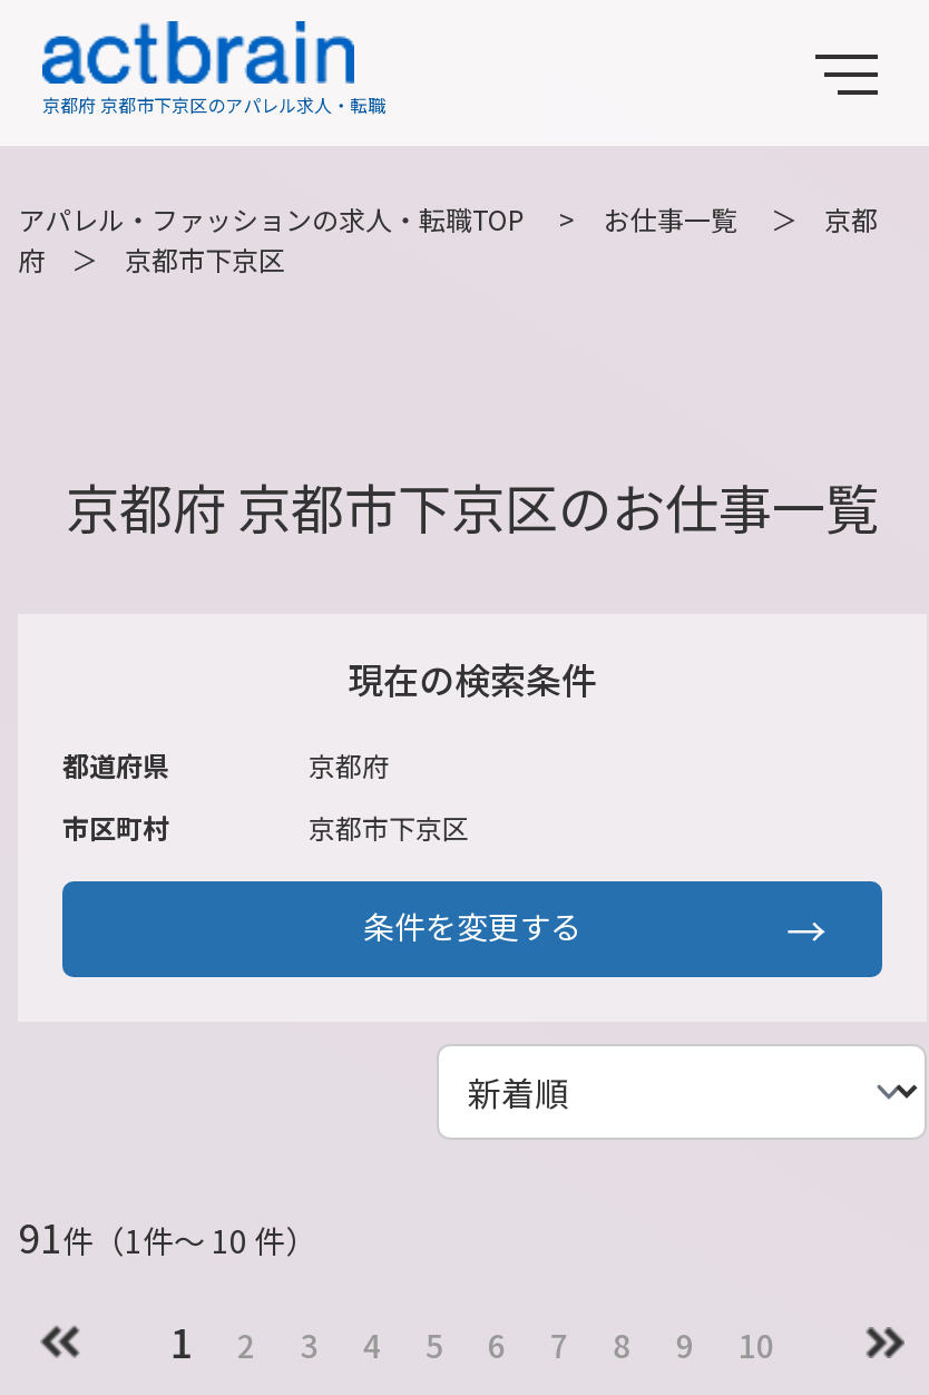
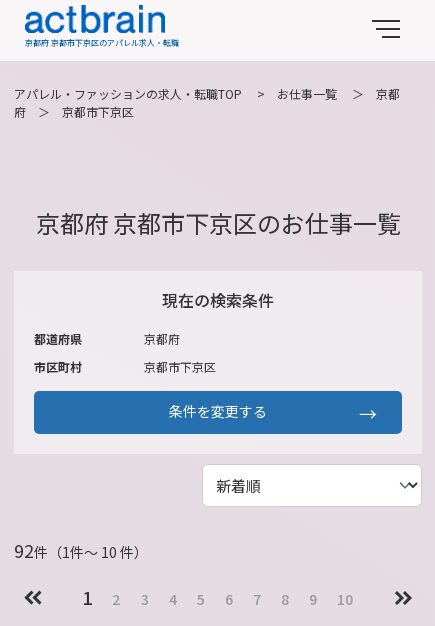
- 91件（1件〜 10 件）
+ 92件（1件〜 10 件）
